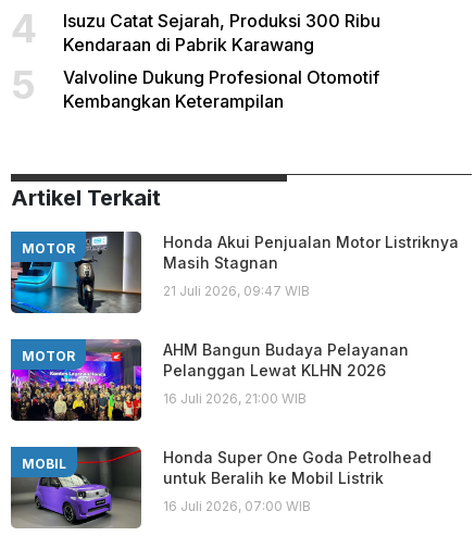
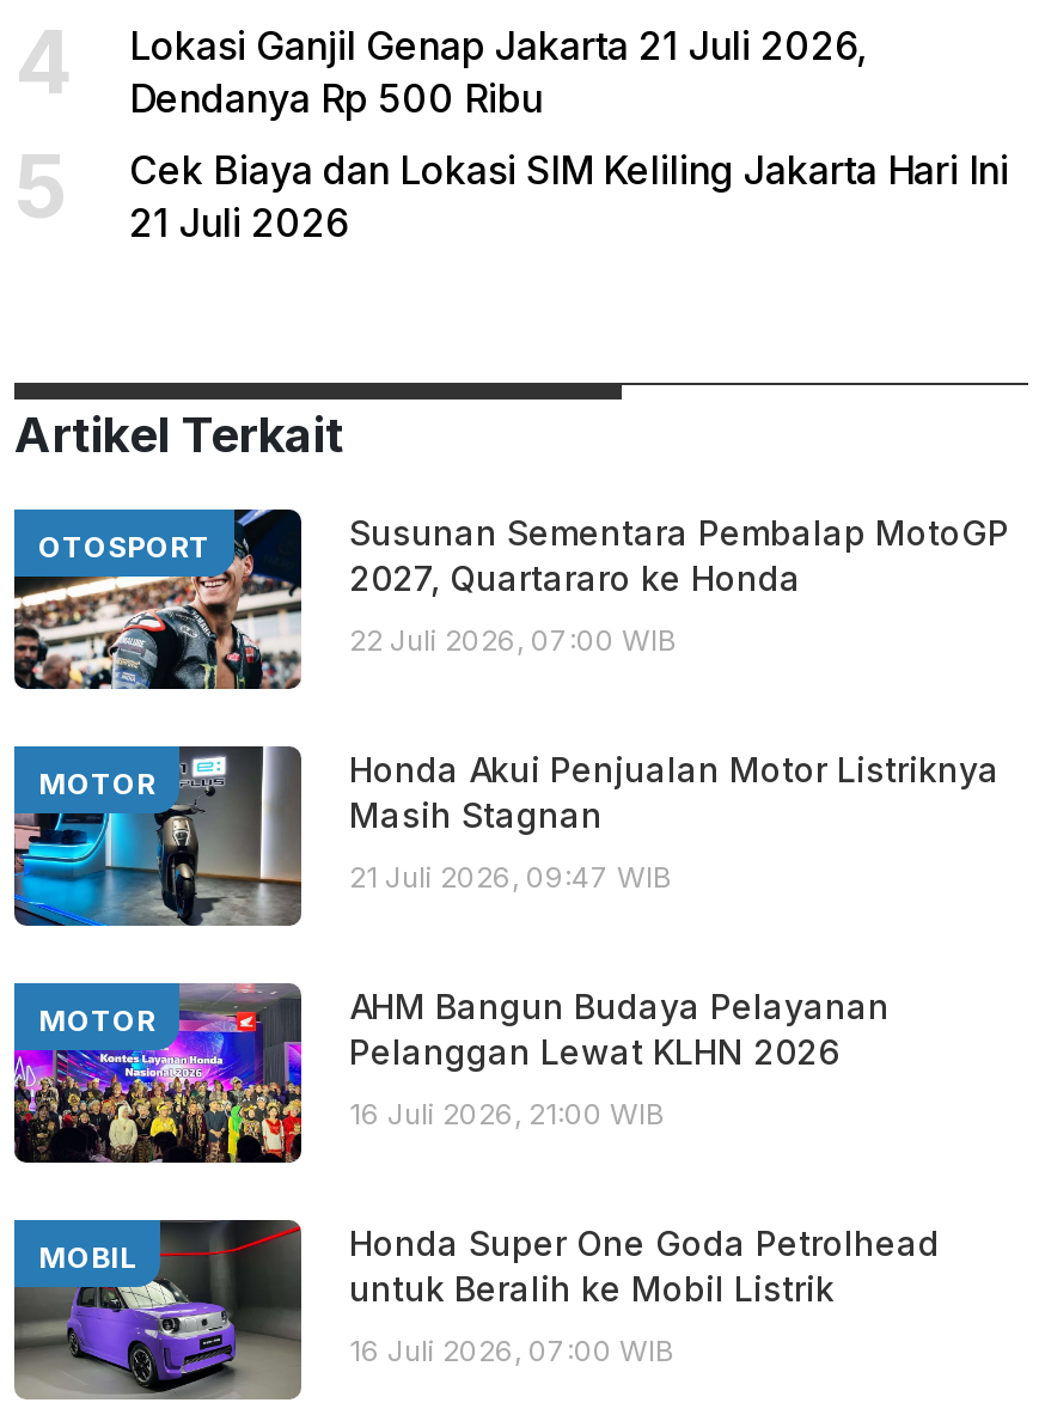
- Isuzu Catat Sejarah, Produksi 300 Ribu
- Kendaraan di Pabrik Karawang
+ Lokasi Ganjil Genap Jakarta 21 Juli 2026,
+ Dendanya Rp 500 Ribu

- Valvoline Dukung Profesional Otomotif
- Kembangkan Keterampilan
+ Cek Biaya dan Lokasi SIM Keliling Jakarta Hari Ini
+ 21 Juli 2026

+ [image]
+ OTOSPORT
+ Susunan Sementara Pembalap MotoGP
+ 2027, Quartararo ke Honda
+ 22 Juli 2026, 07:00 WIB
